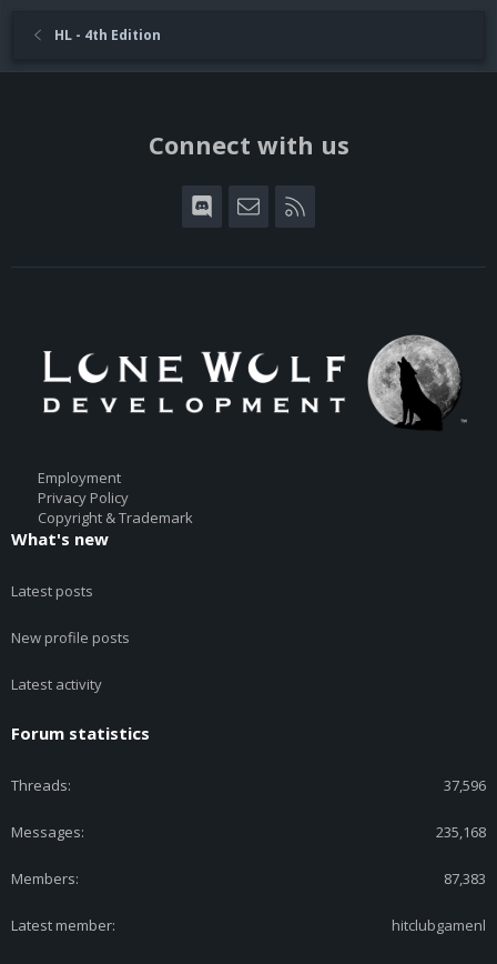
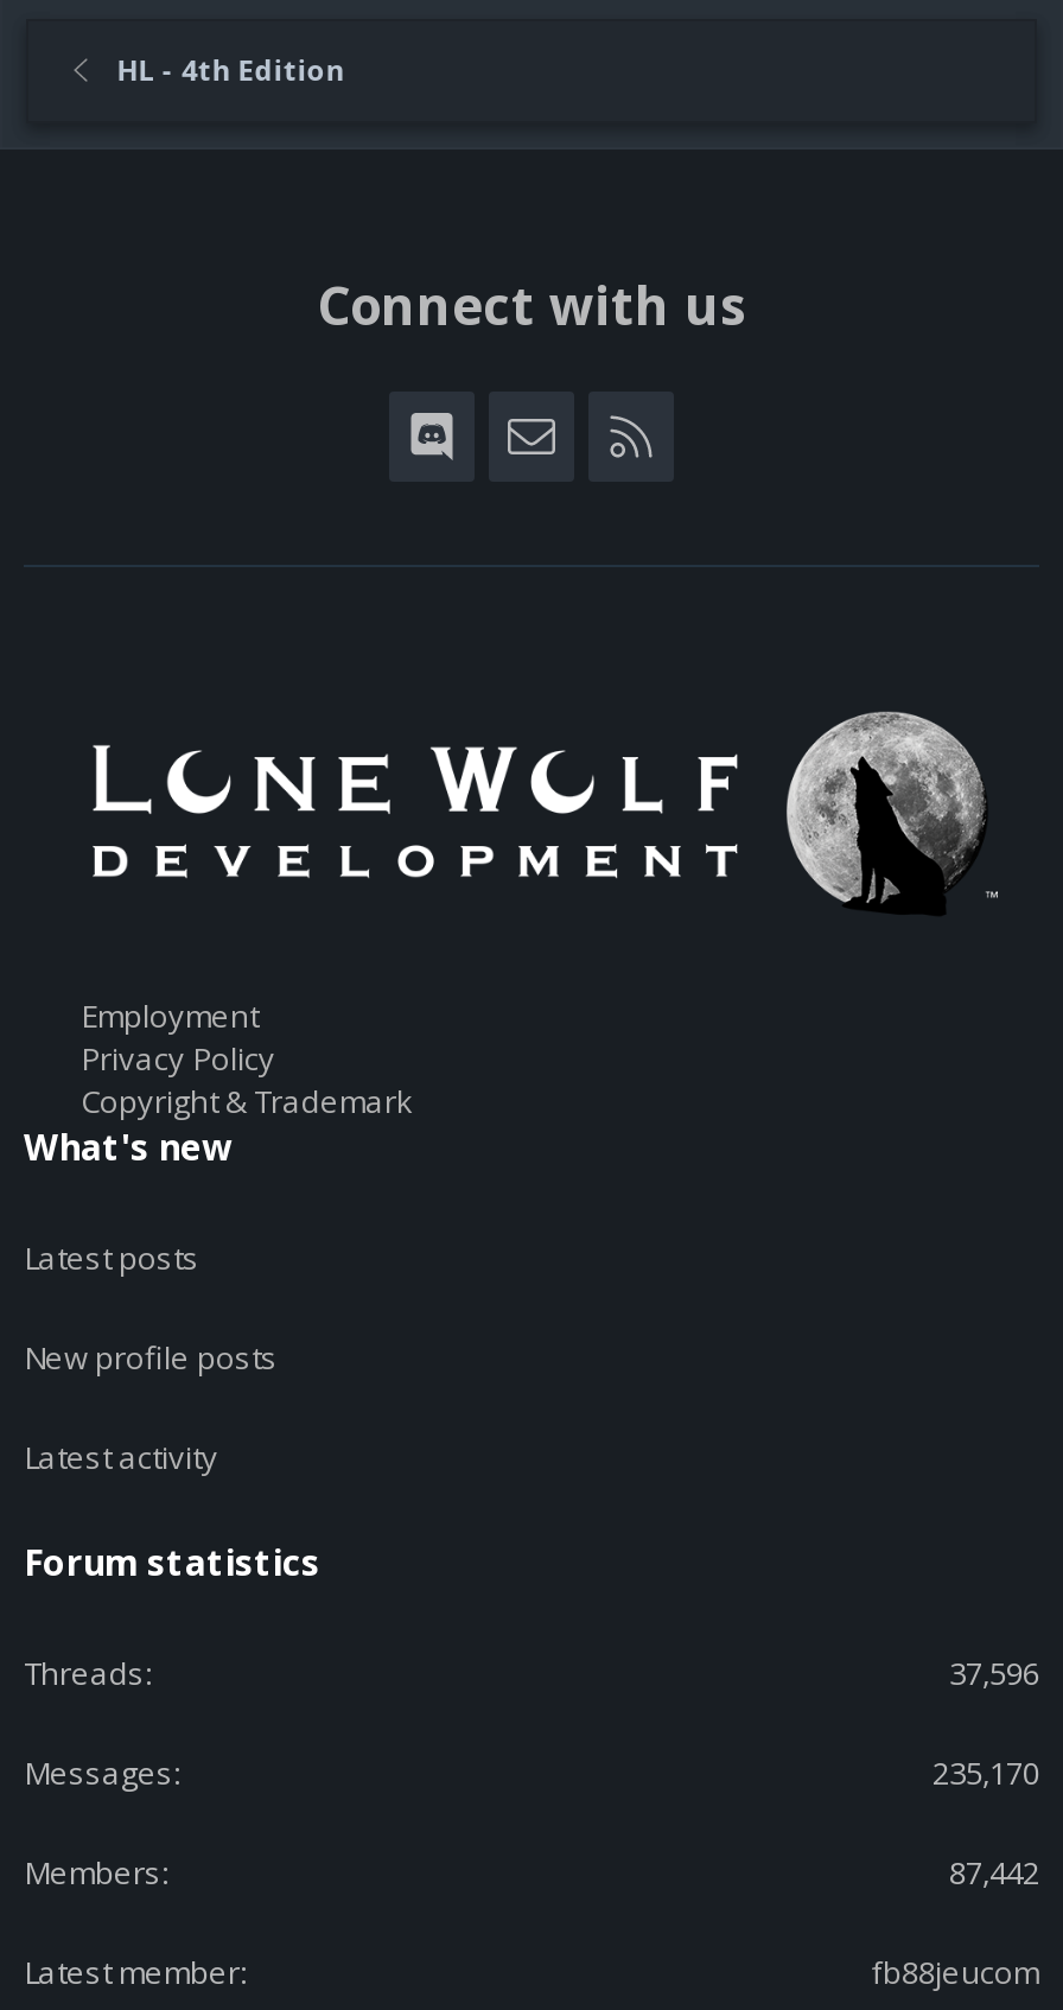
- 235,168
+ 235,170

- 87,383
+ 87,442

- hitclubgamenl
+ fb88jeucom
